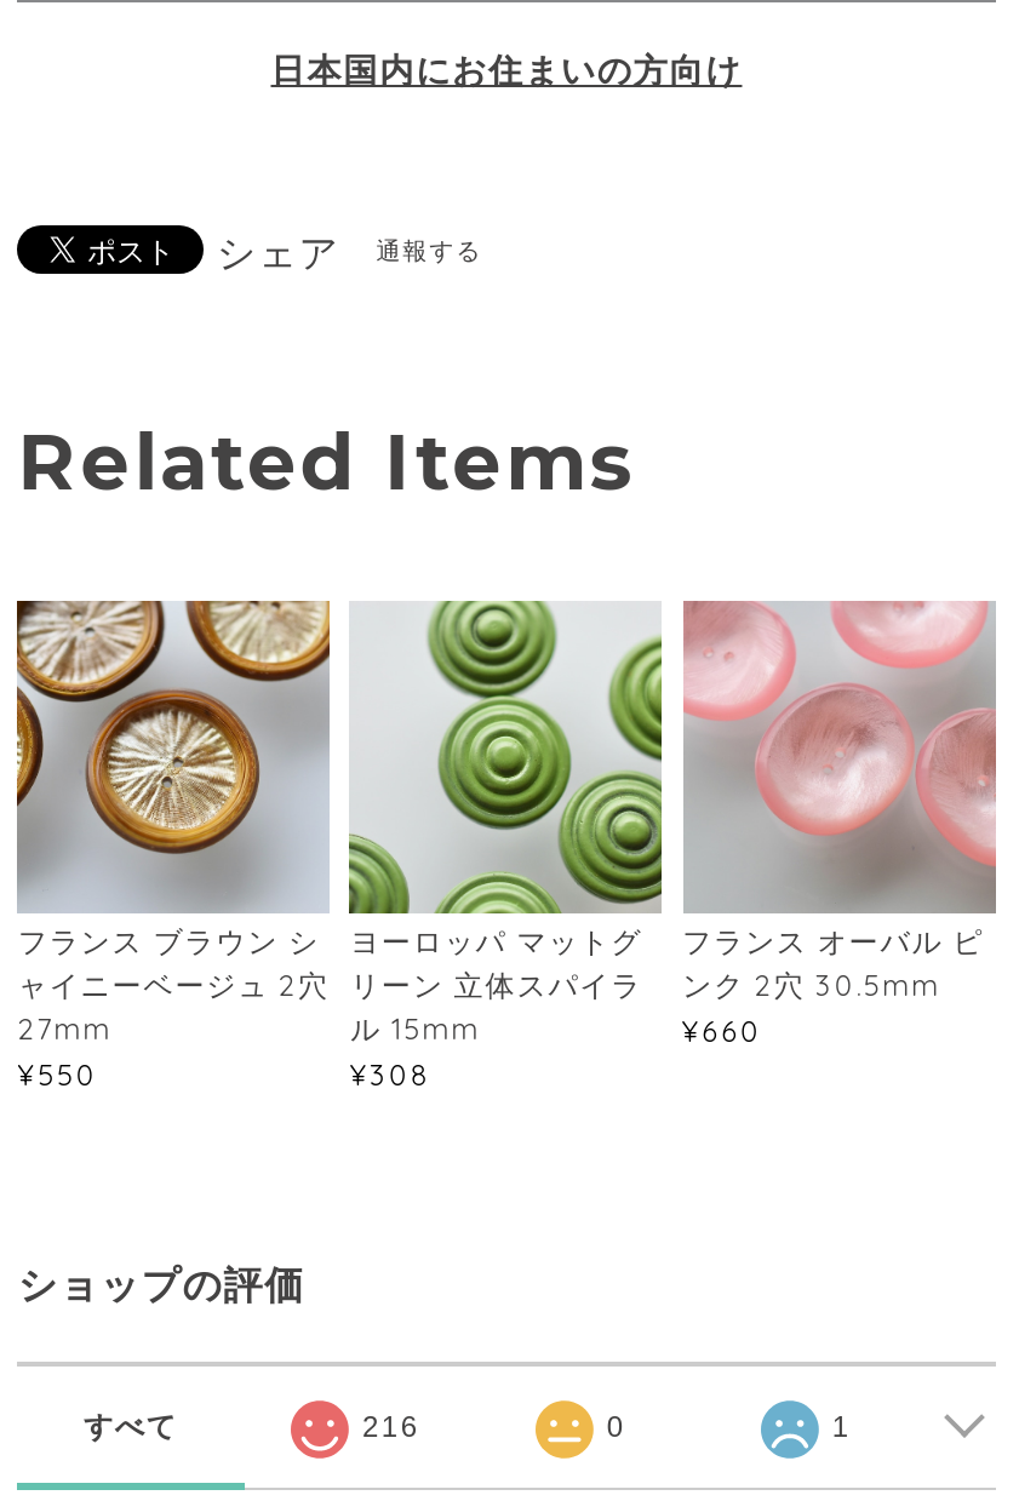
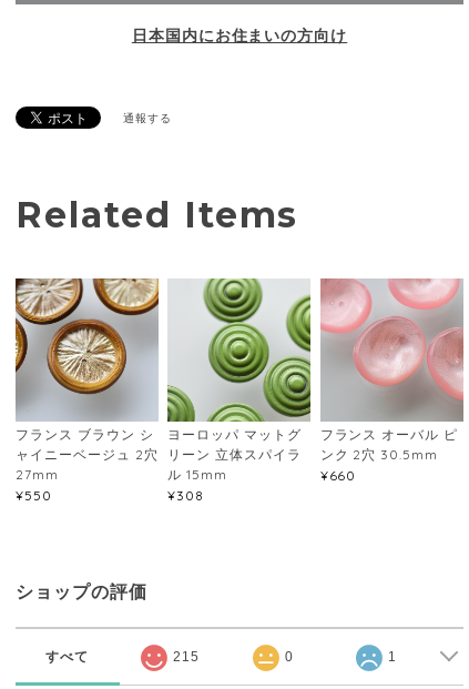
- シェア

- 216
+ 215
